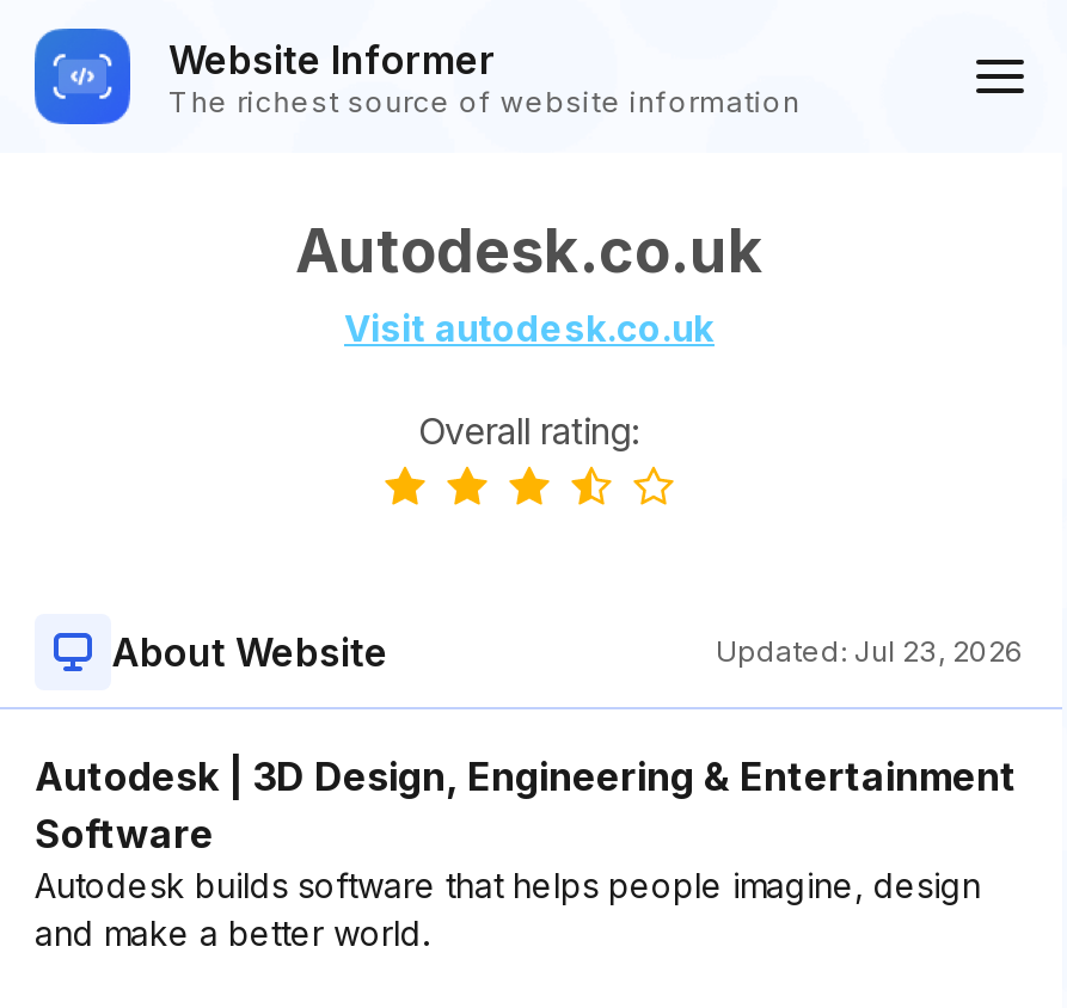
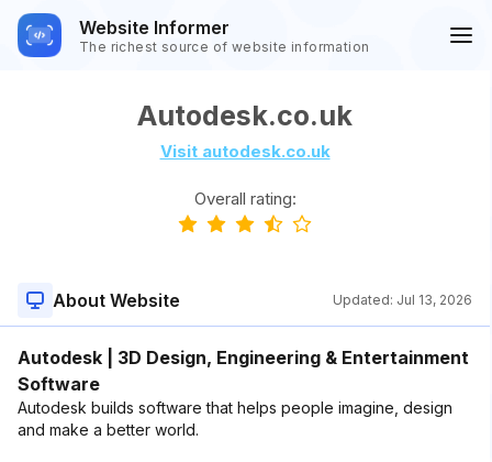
- Updated: Jul 23, 2026
+ Updated: Jul 13, 2026
